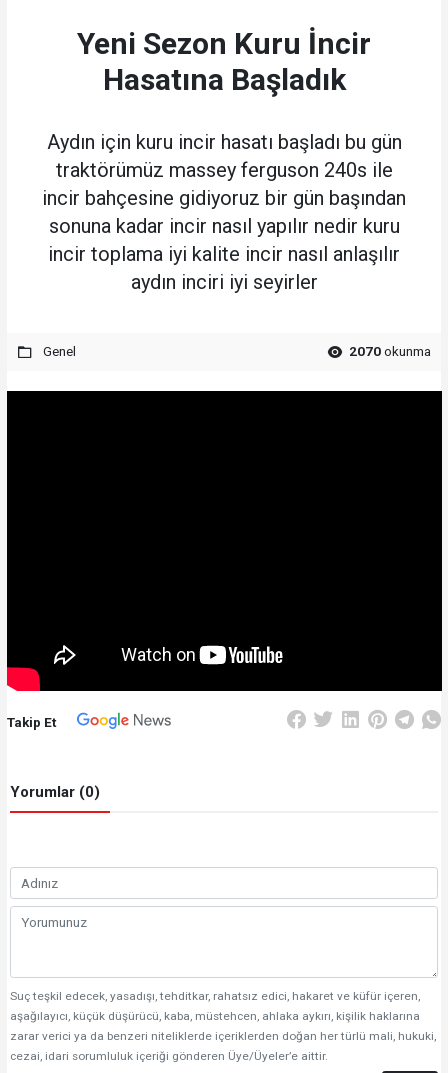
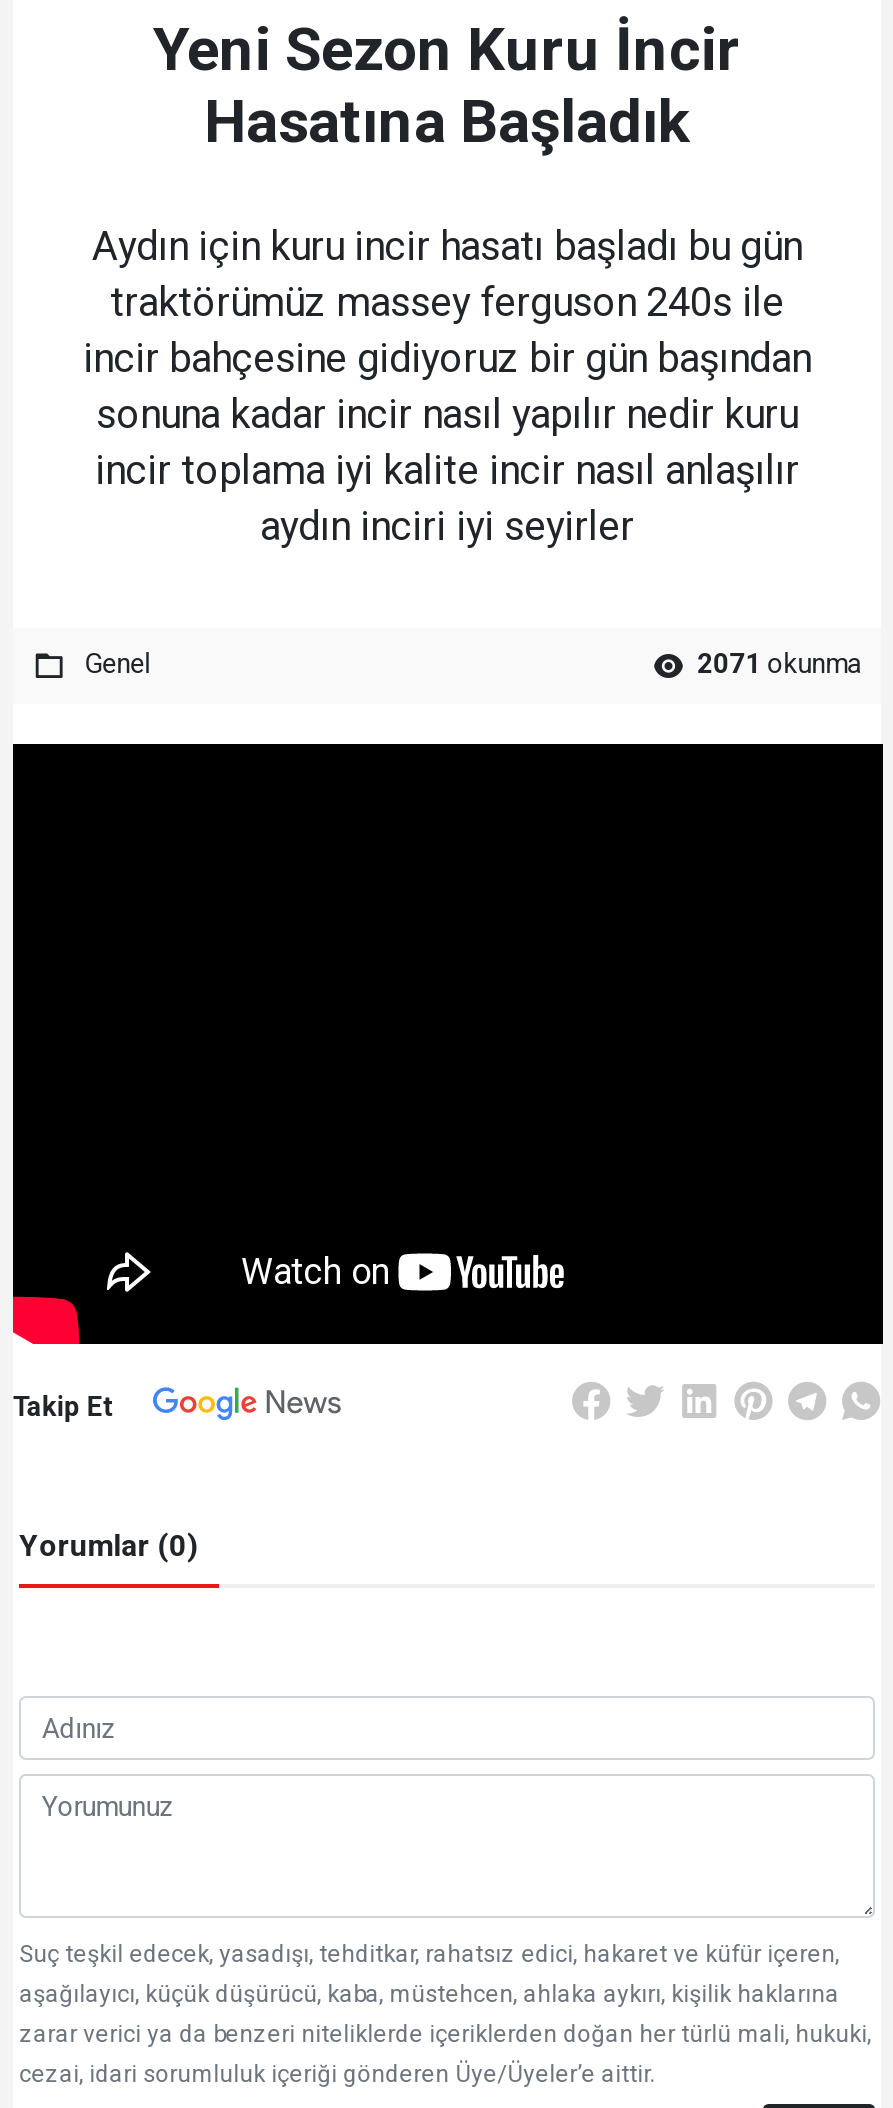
- 2070 okunma
+ 2071 okunma
